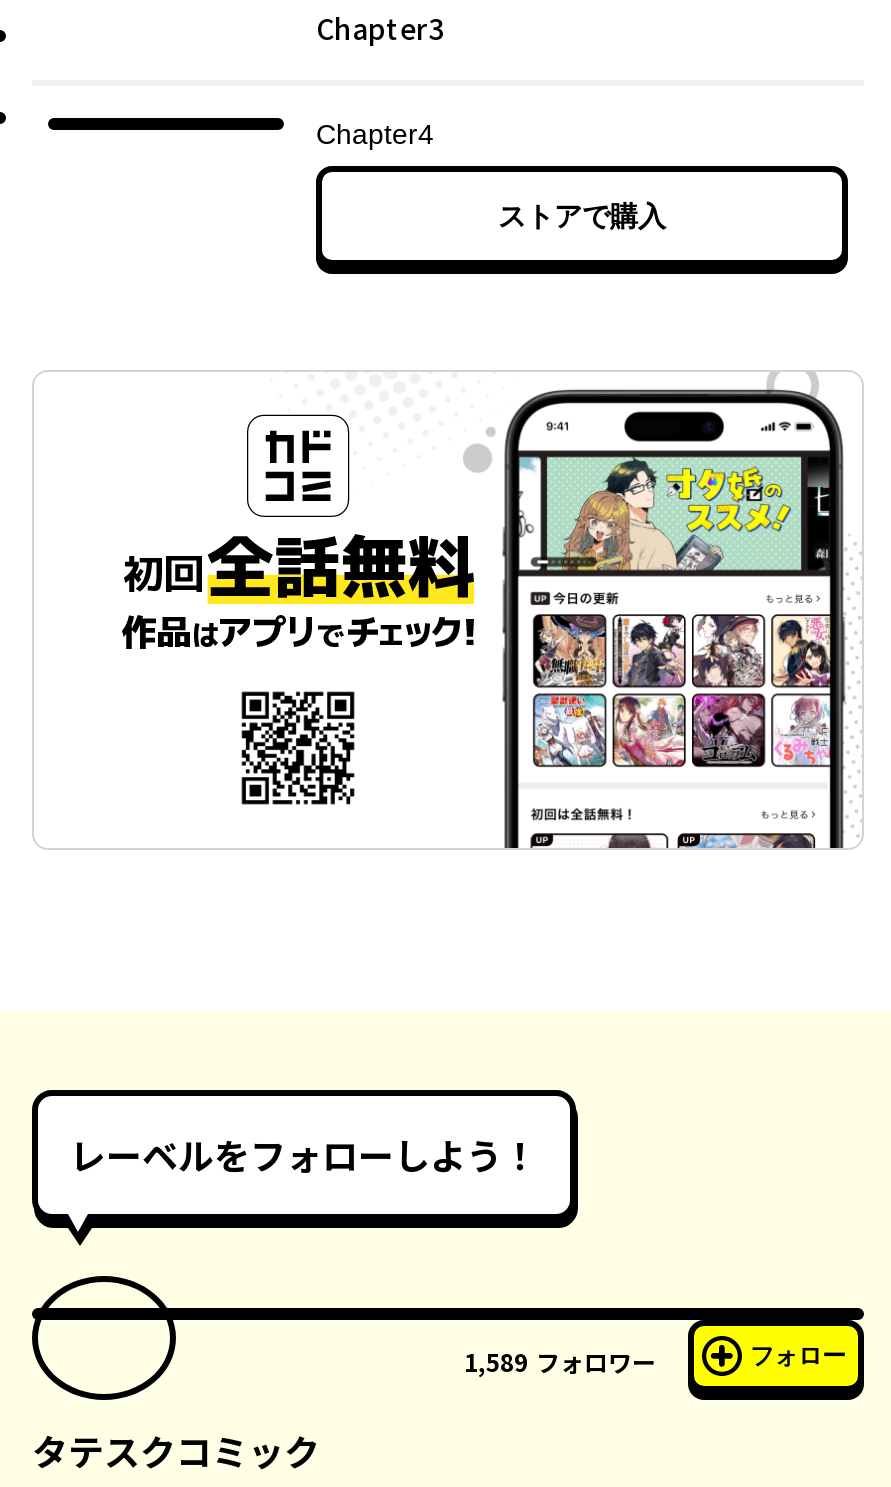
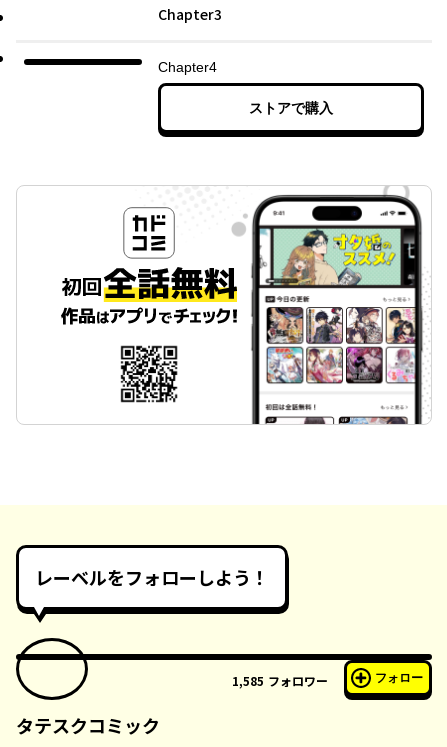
- 1,589 フォロワー
+ 1,585 フォロワー
